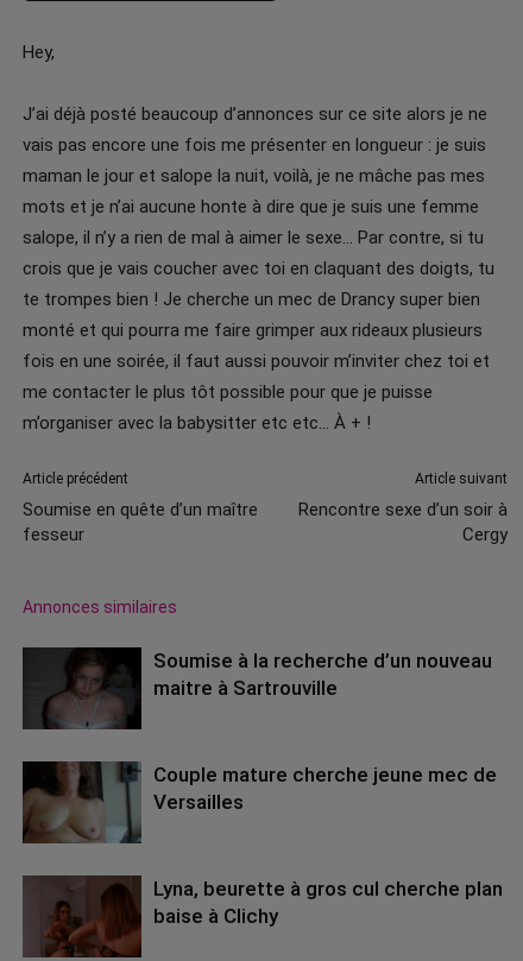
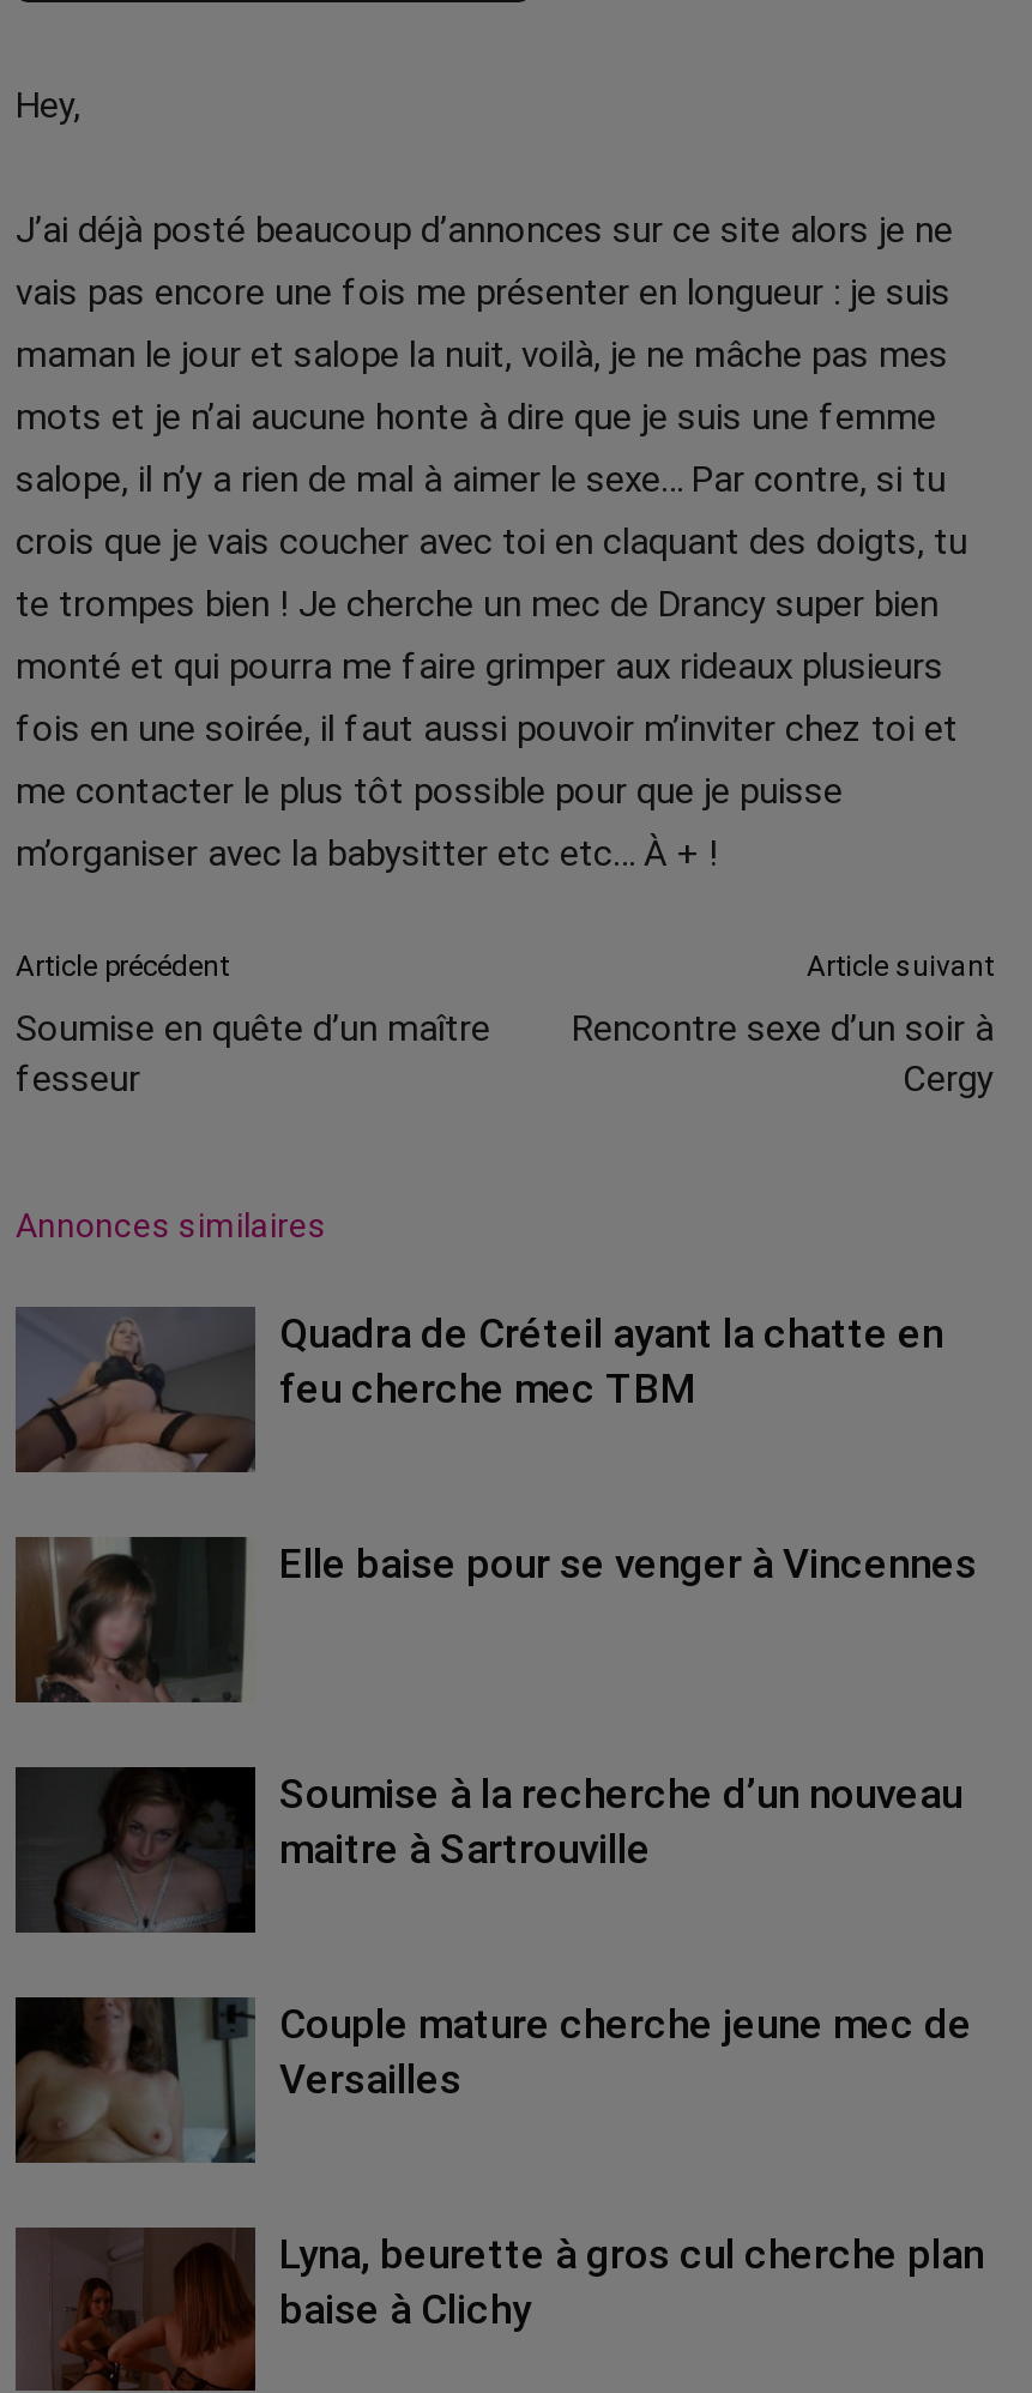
+ [image]
+ Elle baise pour se venger à Vincennes

+ [image]
+ Quadra de Créteil ayant la chatte en
+ feu cherche mec TBM
